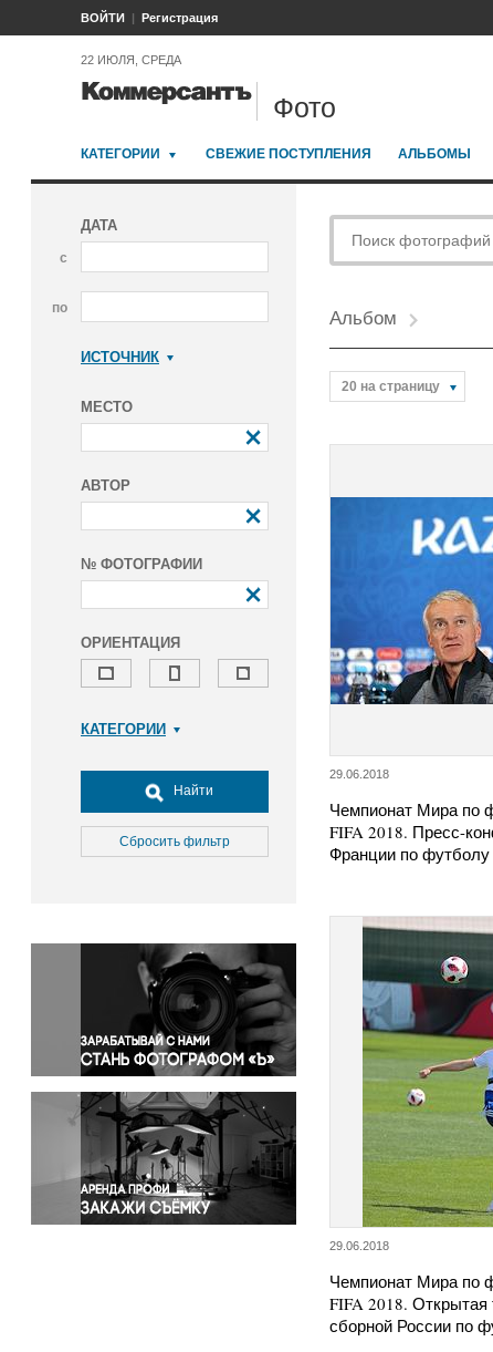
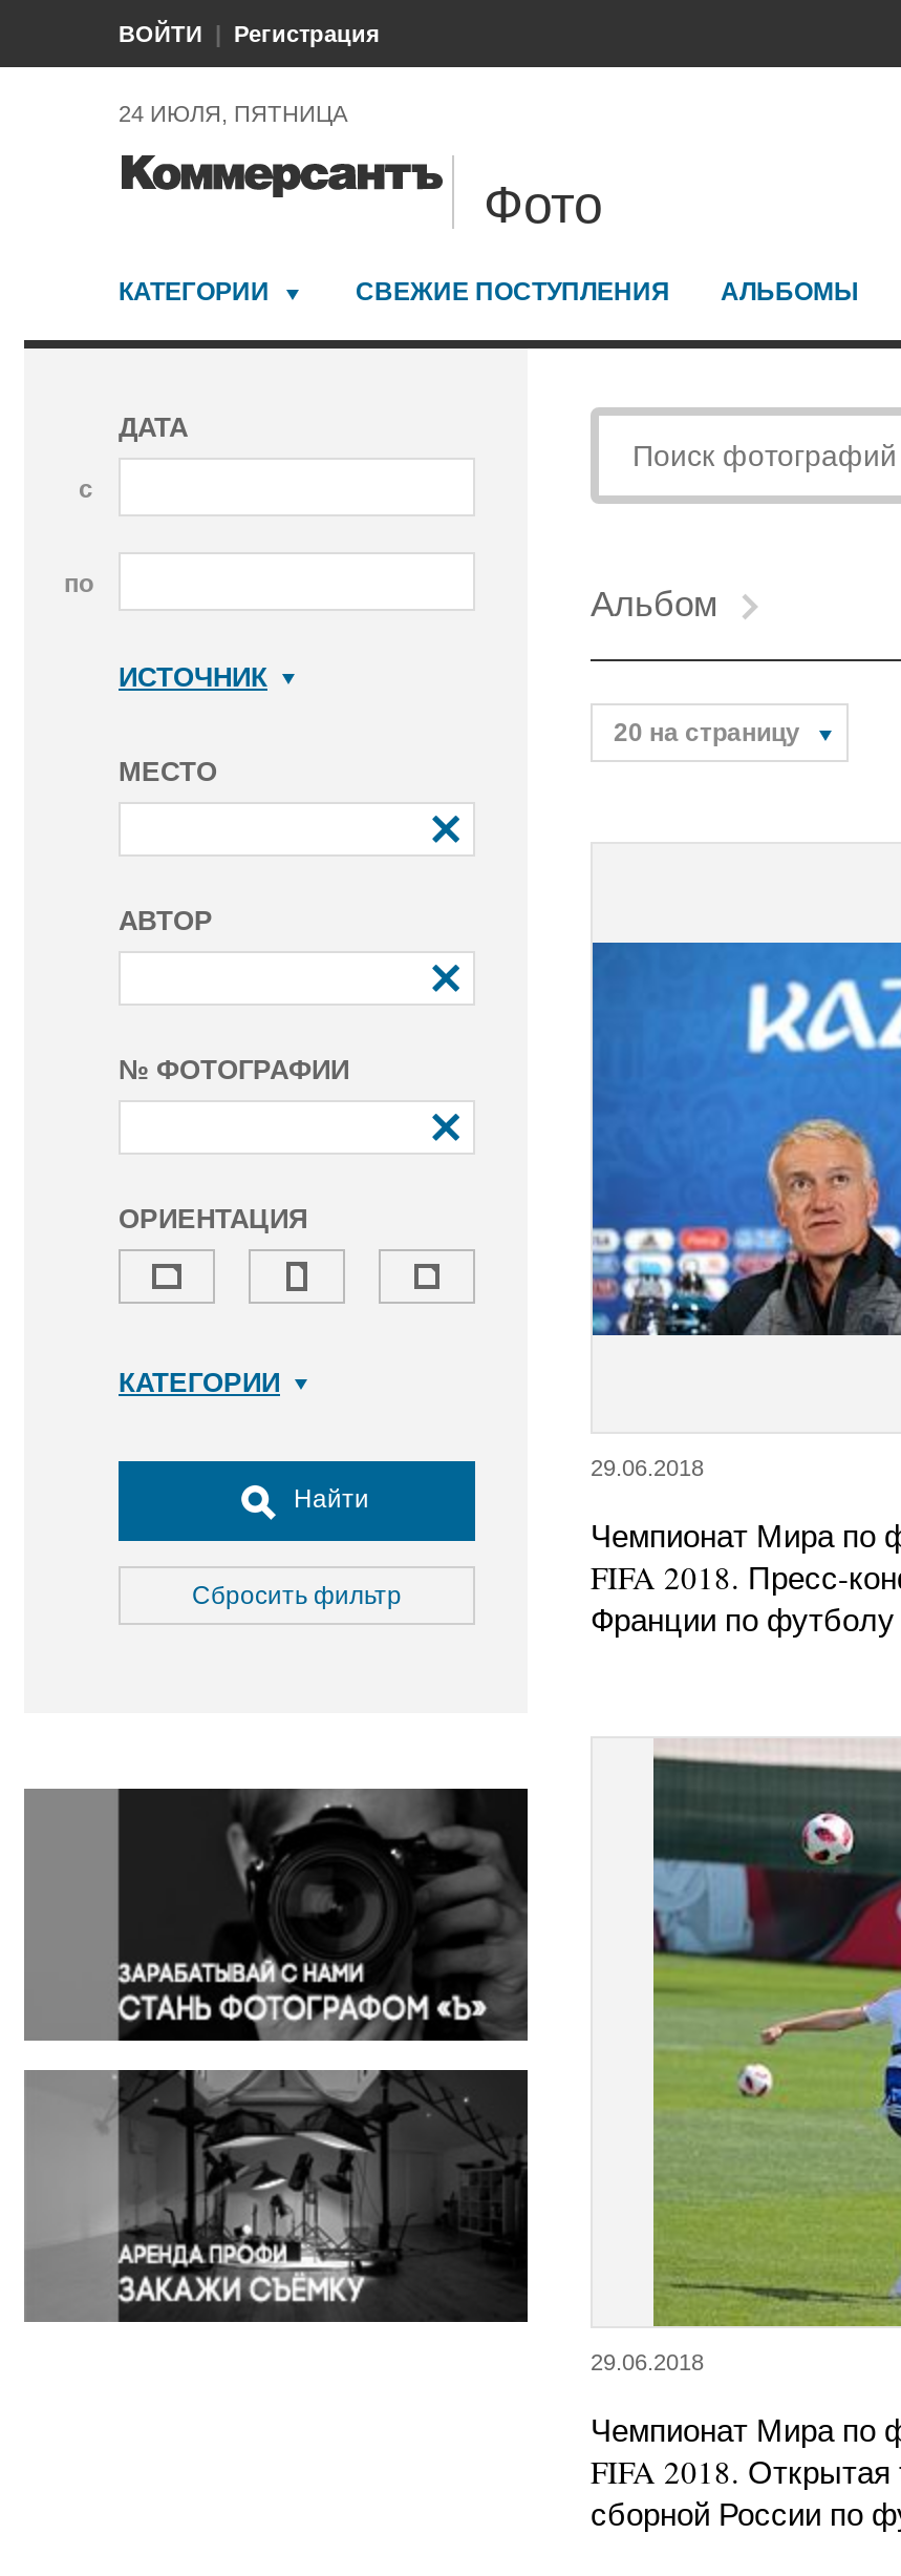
- 22 ИЮЛЯ, СРЕДА
+ 24 ИЮЛЯ, ПЯТНИЦА
